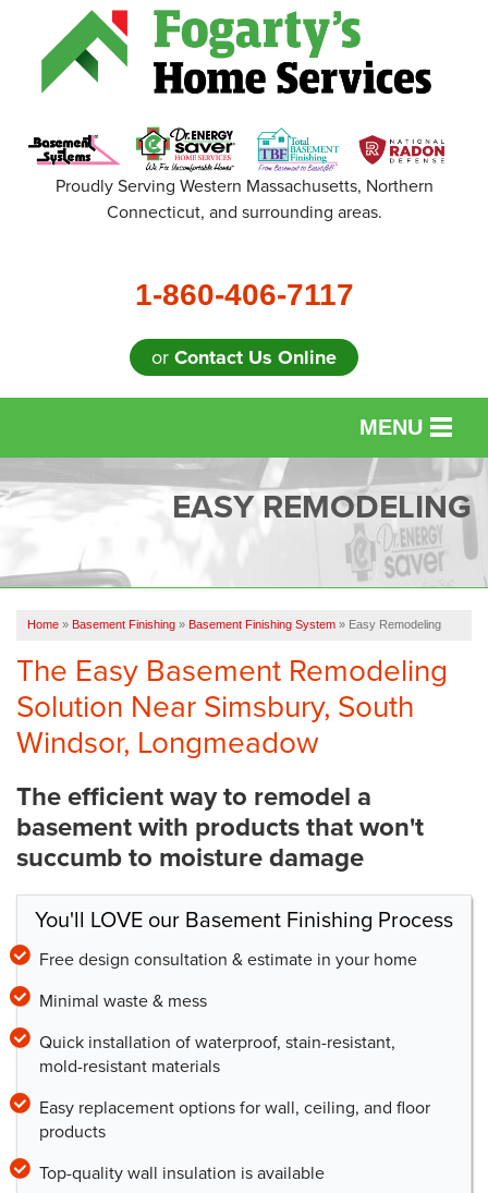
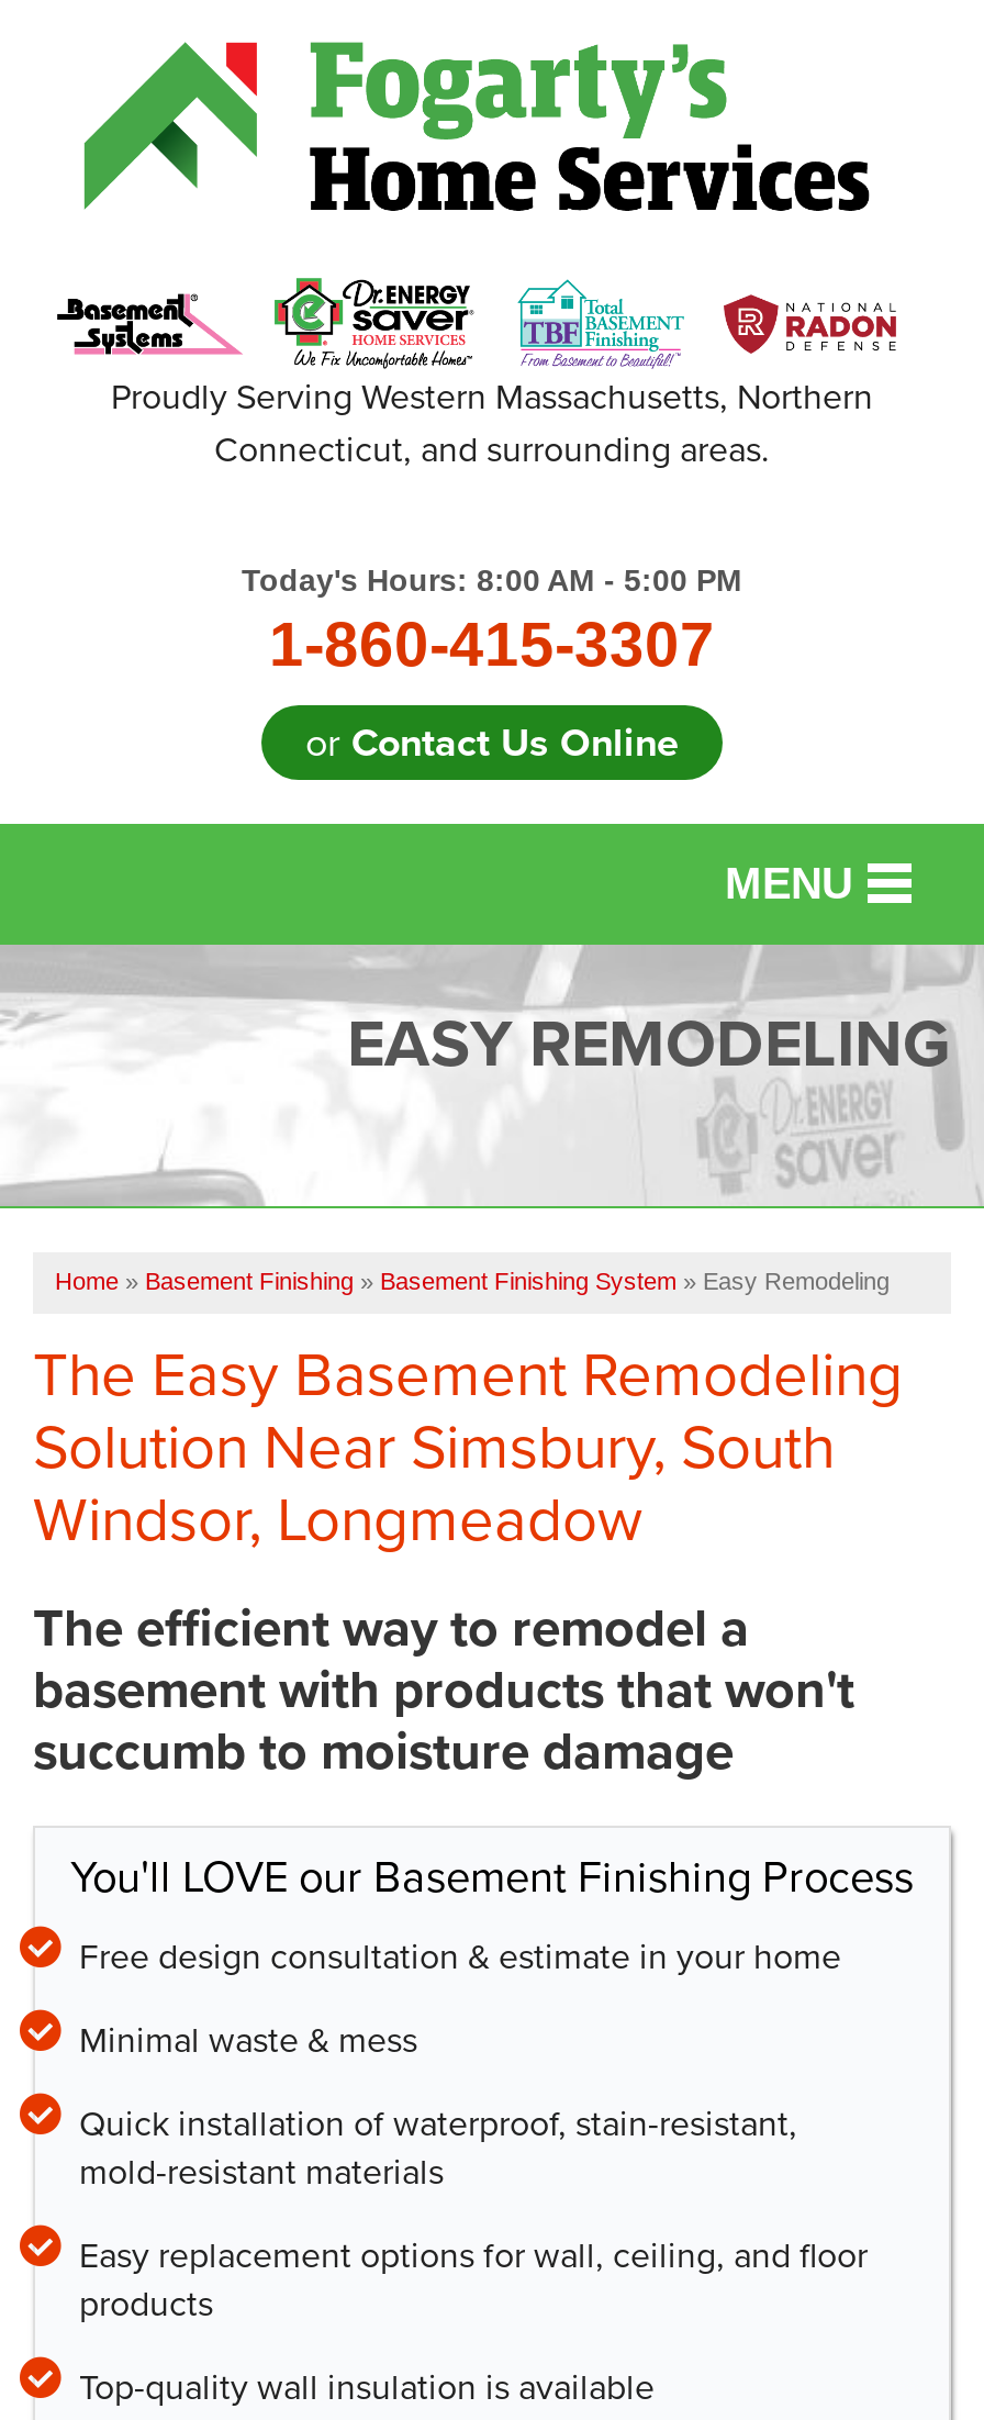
- 1-860-406-7117
+ Today's Hours: 8:00 AM - 5:00 PM
+ 1-860-415-3307
